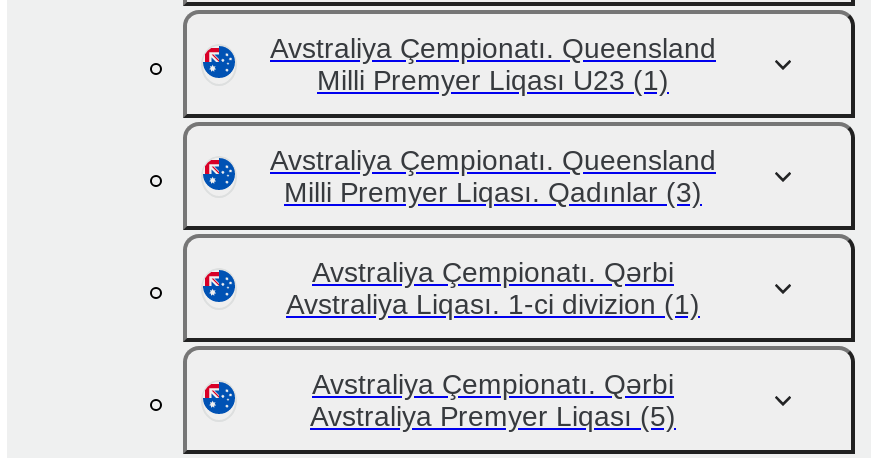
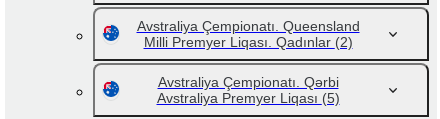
- Milli Premyer Liqası U23 (1)
- Avstraliya Çempionatı. Queensland
- Milli Premyer Liqası. Qadınlar (3)
- Avstraliya Çempionatı. Qərbi
- Avstraliya Liqası. 1-ci divizion (1)
+ Milli Premyer Liqası. Qadınlar (2)
